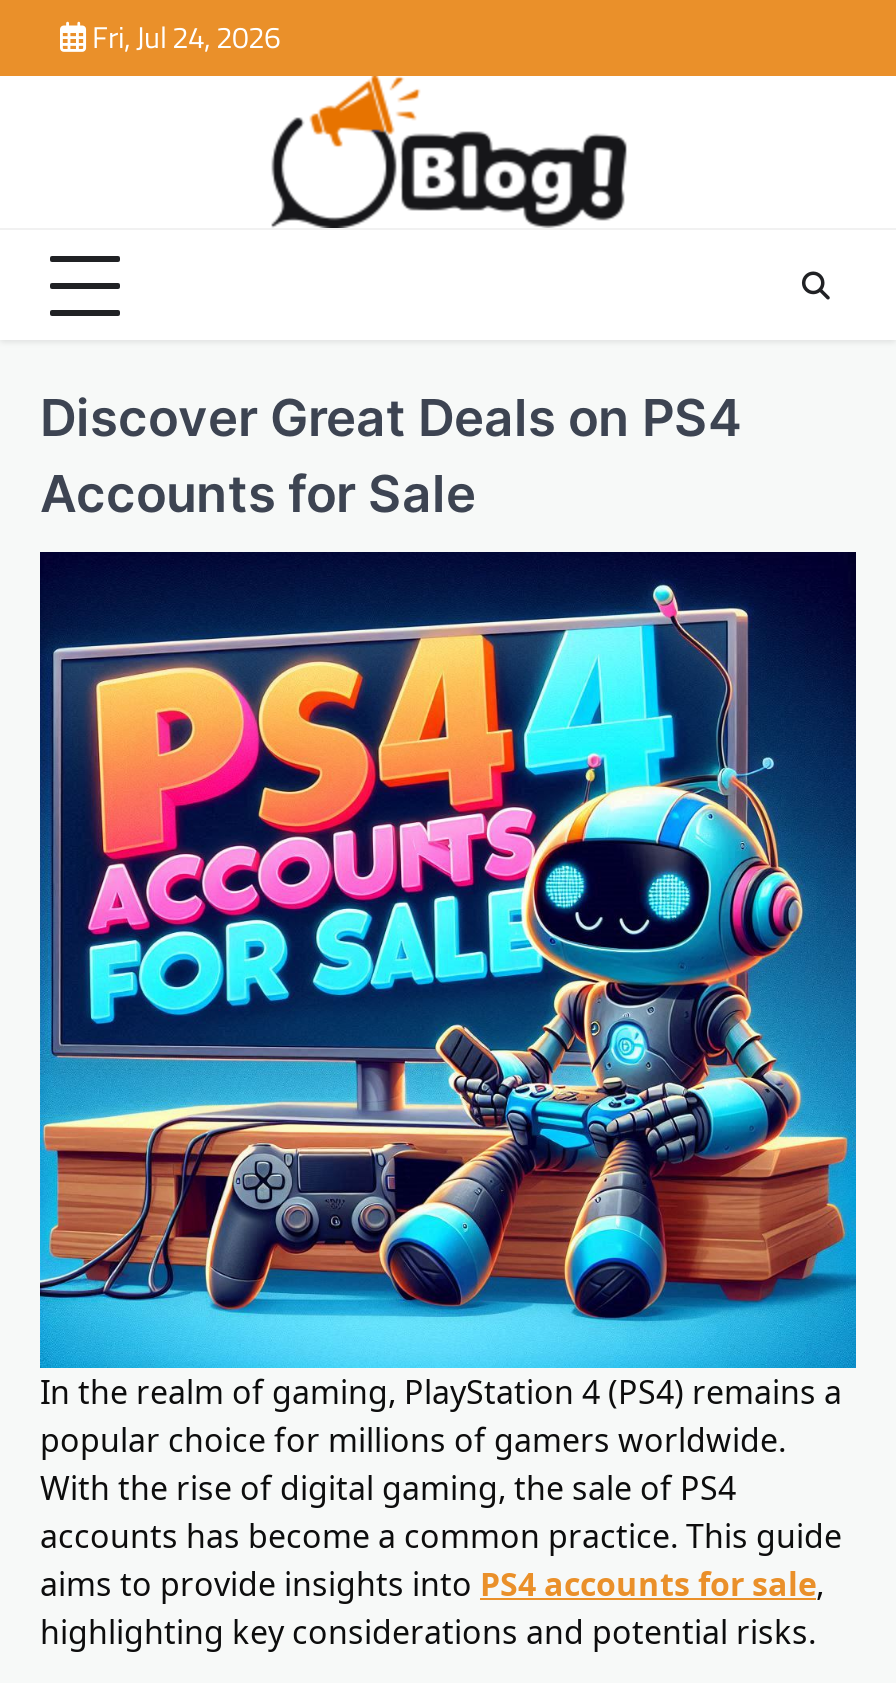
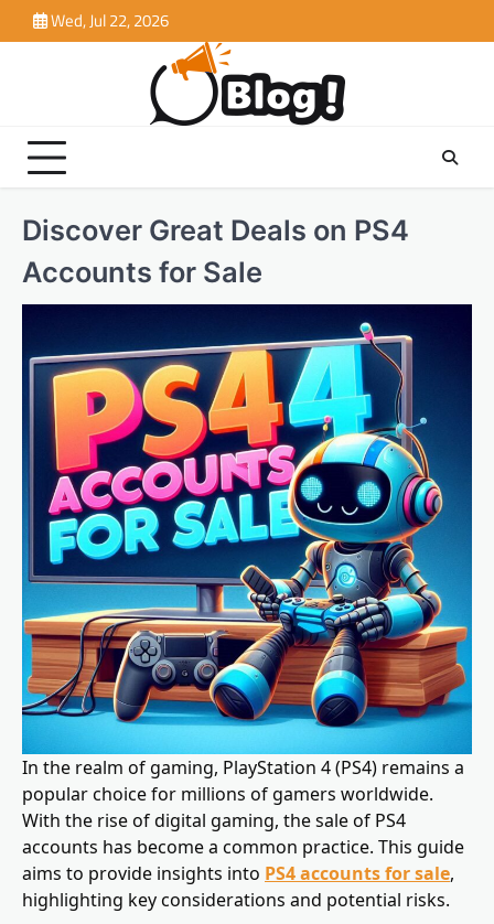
- Fri, Jul 24, 2026
+ Wed, Jul 22, 2026
